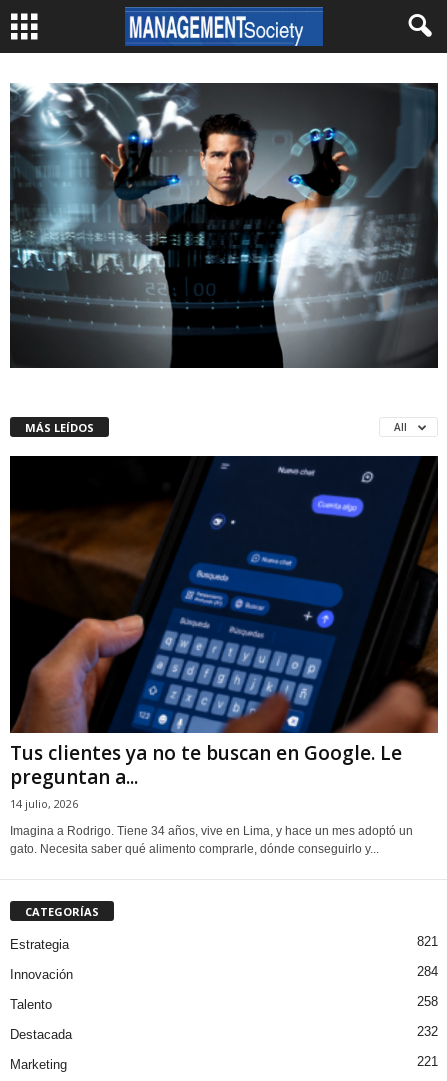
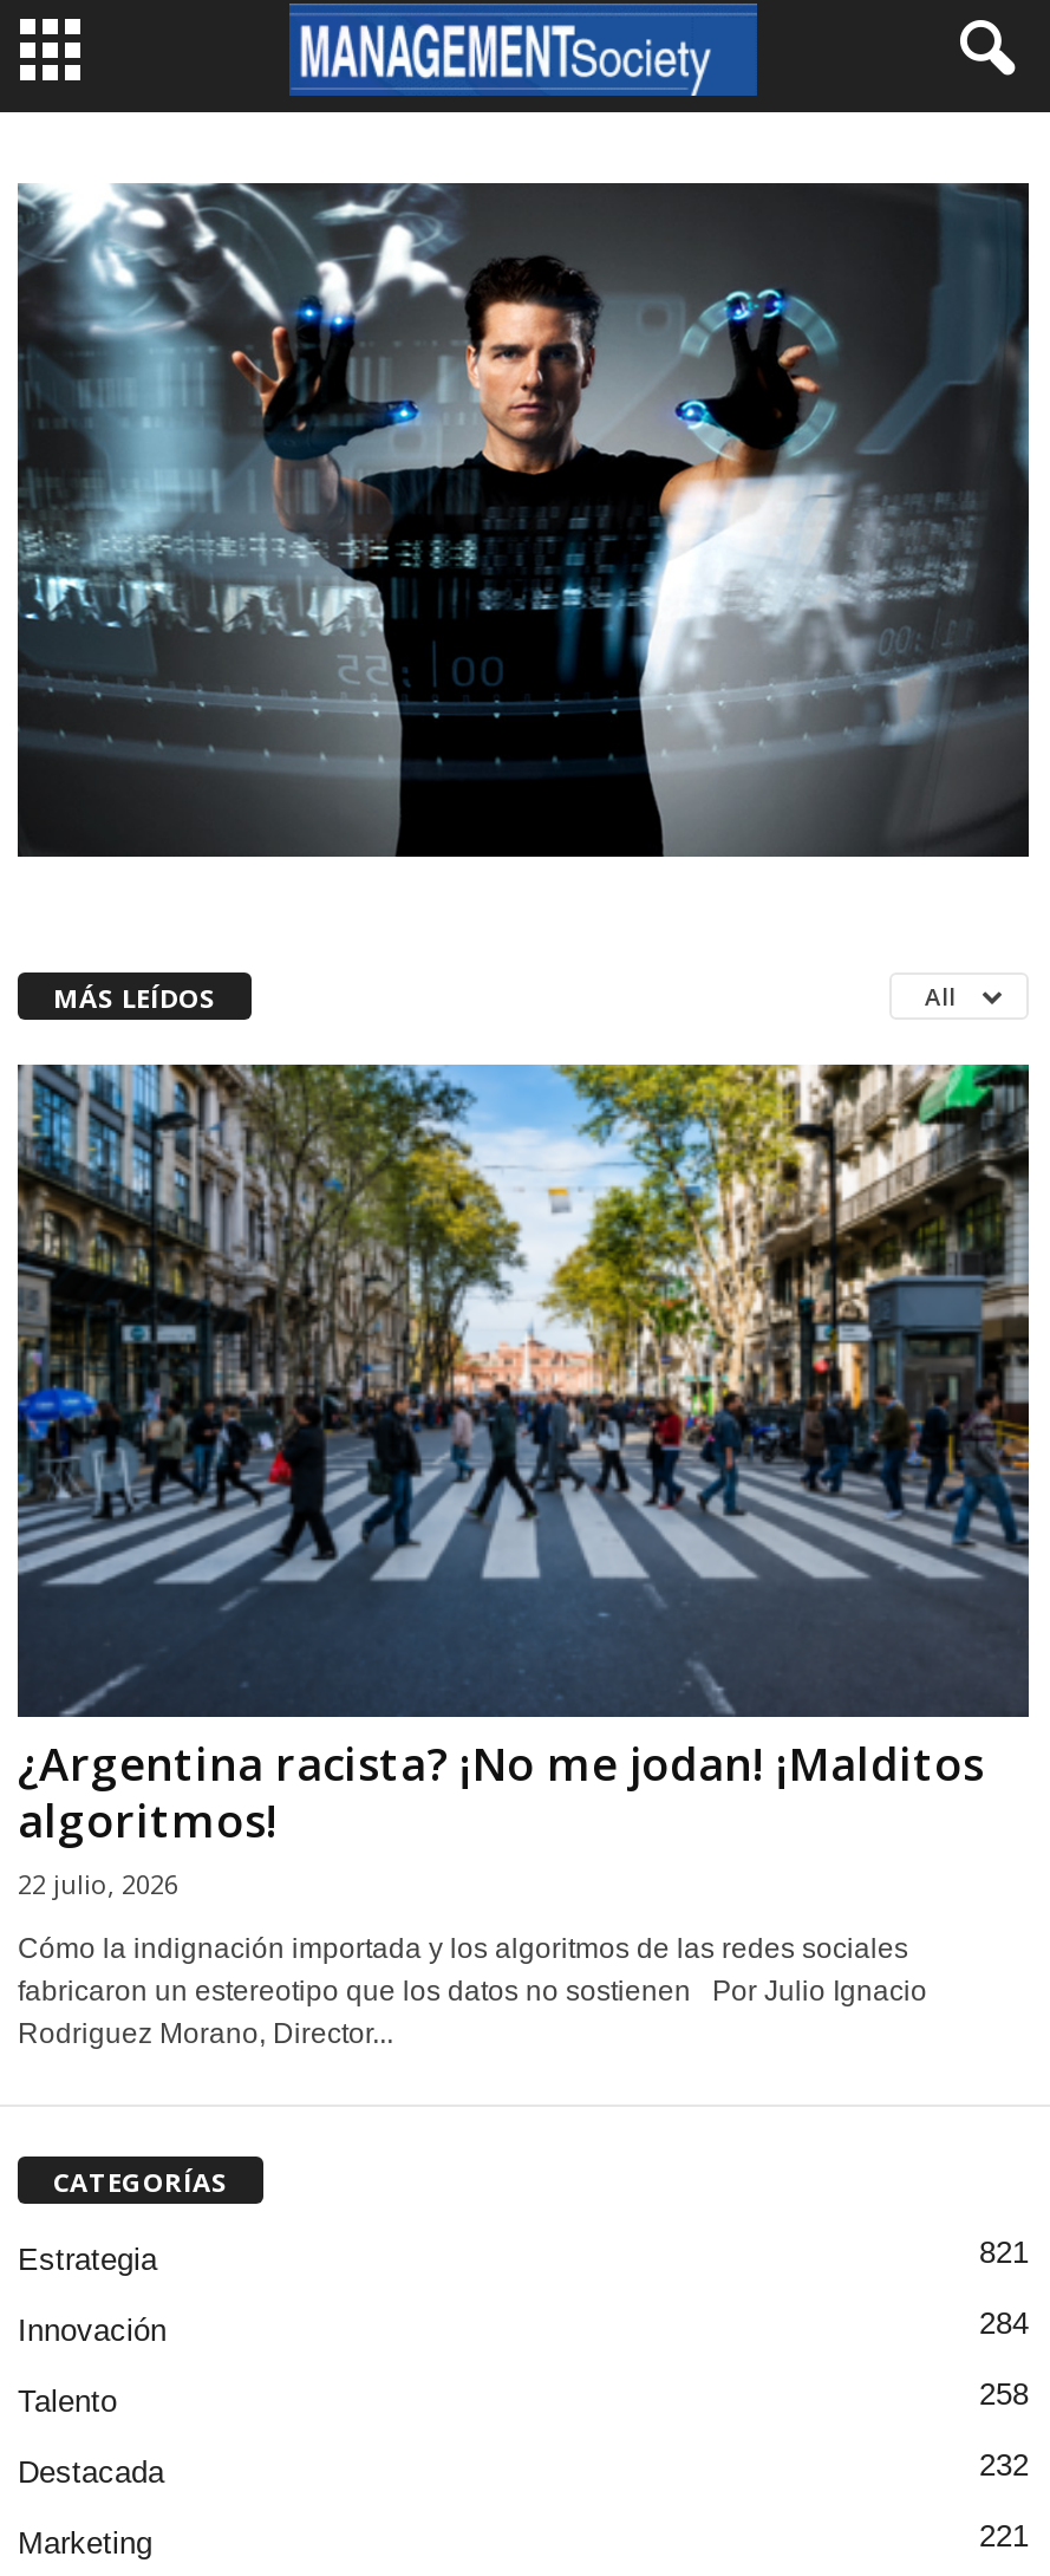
- [image]
- Tus clientes ya no te buscan en Google. Le
- preguntan a...
- 14 julio, 2026
+ [image]
+ ¿Argentina racista? ¡No me jodan! ¡Malditos
+ algoritmos!
+ 22 julio, 2026

- Imagina a Rodrigo. Tiene 34 años, vive en Lima, y hace un mes adoptó un
- gato. Necesita saber qué alimento comprarle, dónde conseguirlo y...
+ Cómo la indignación importada y los algoritmos de las redes sociales
+ fabricaron un estereotipo que los datos no sostienen Por Julio Ignacio
+ Rodriguez Morano, Director...
